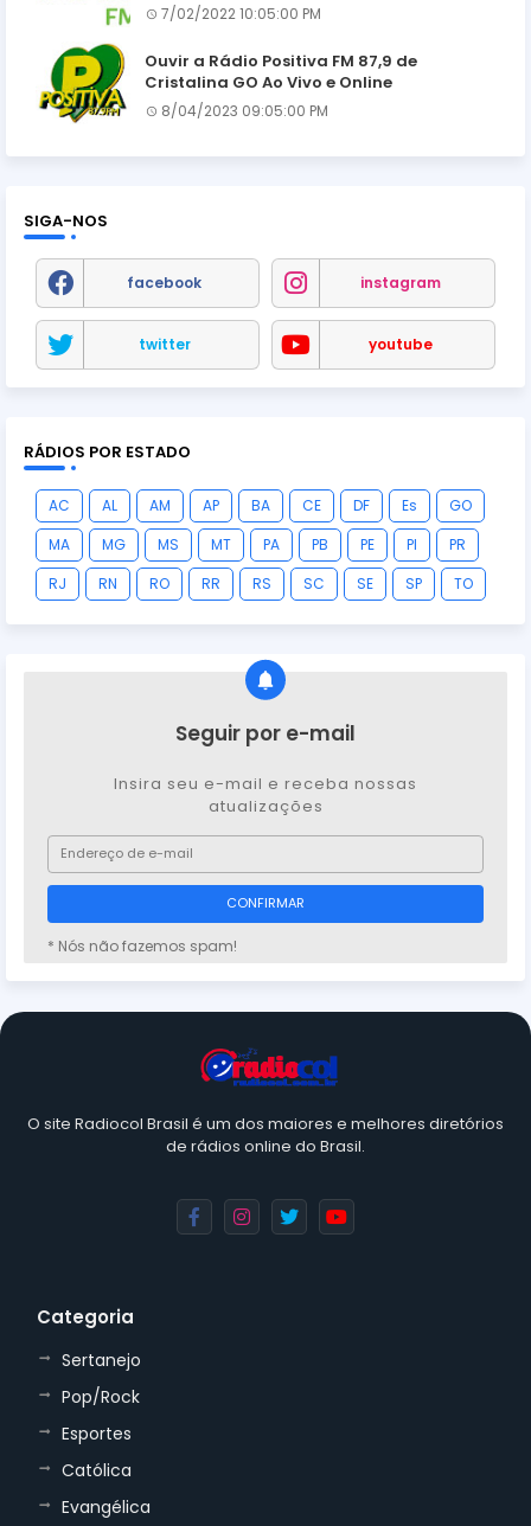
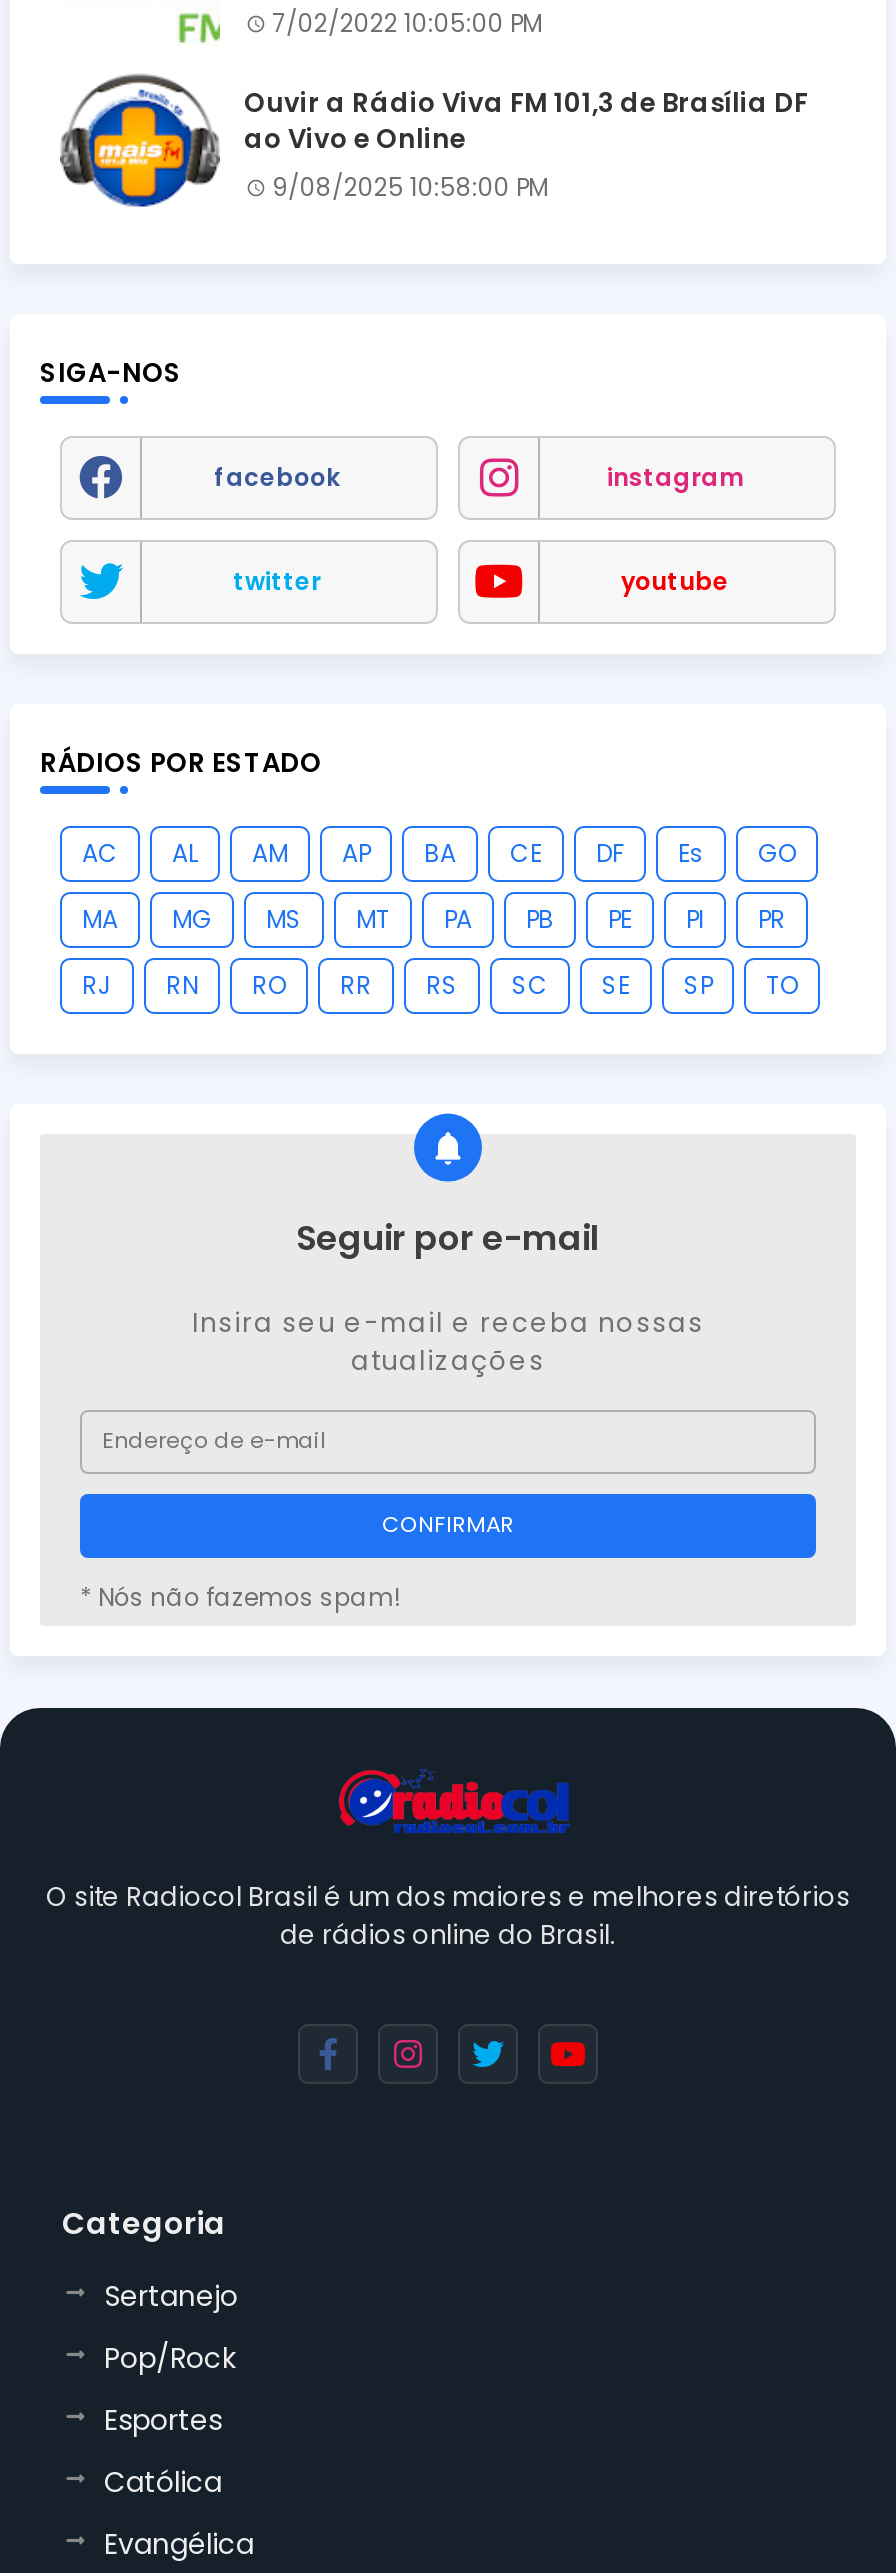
- [image]
- Ouvir a Rádio Positiva FM 87,9 de
- Cristalina GO Ao Vivo e Online
- 8/04/2023 09:05:00 PM
+ [image]
+ Ouvir a Rádio Viva FM 101,3 de Brasília DF
+ ao Vivo e Online
+ 9/08/2025 10:58:00 PM
